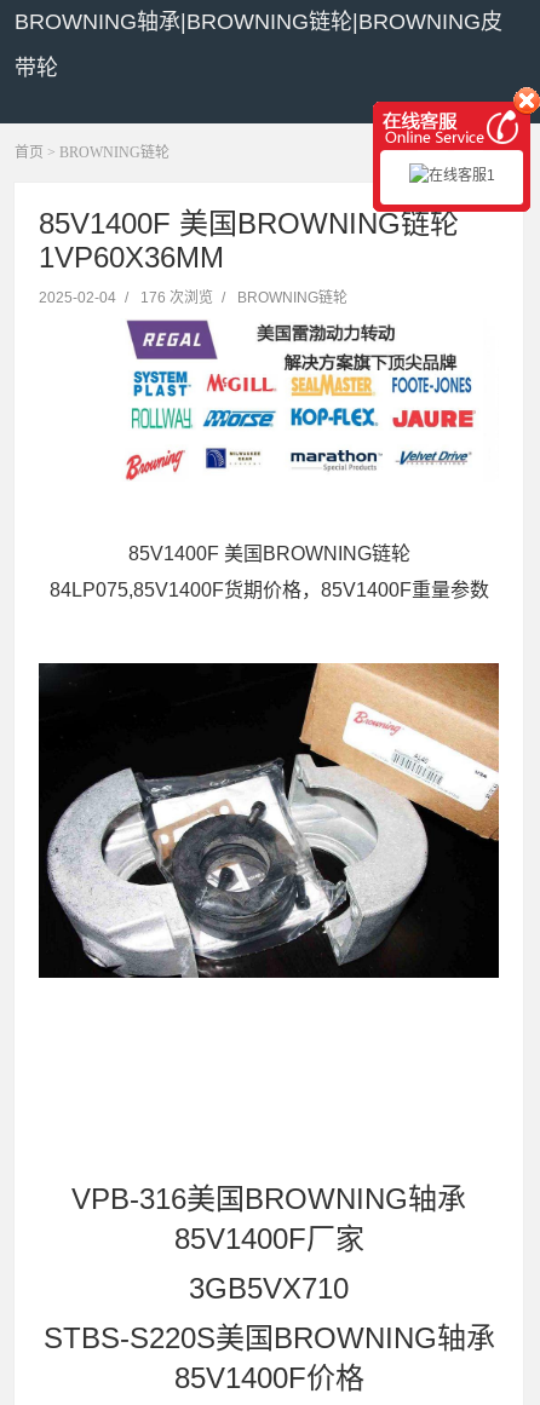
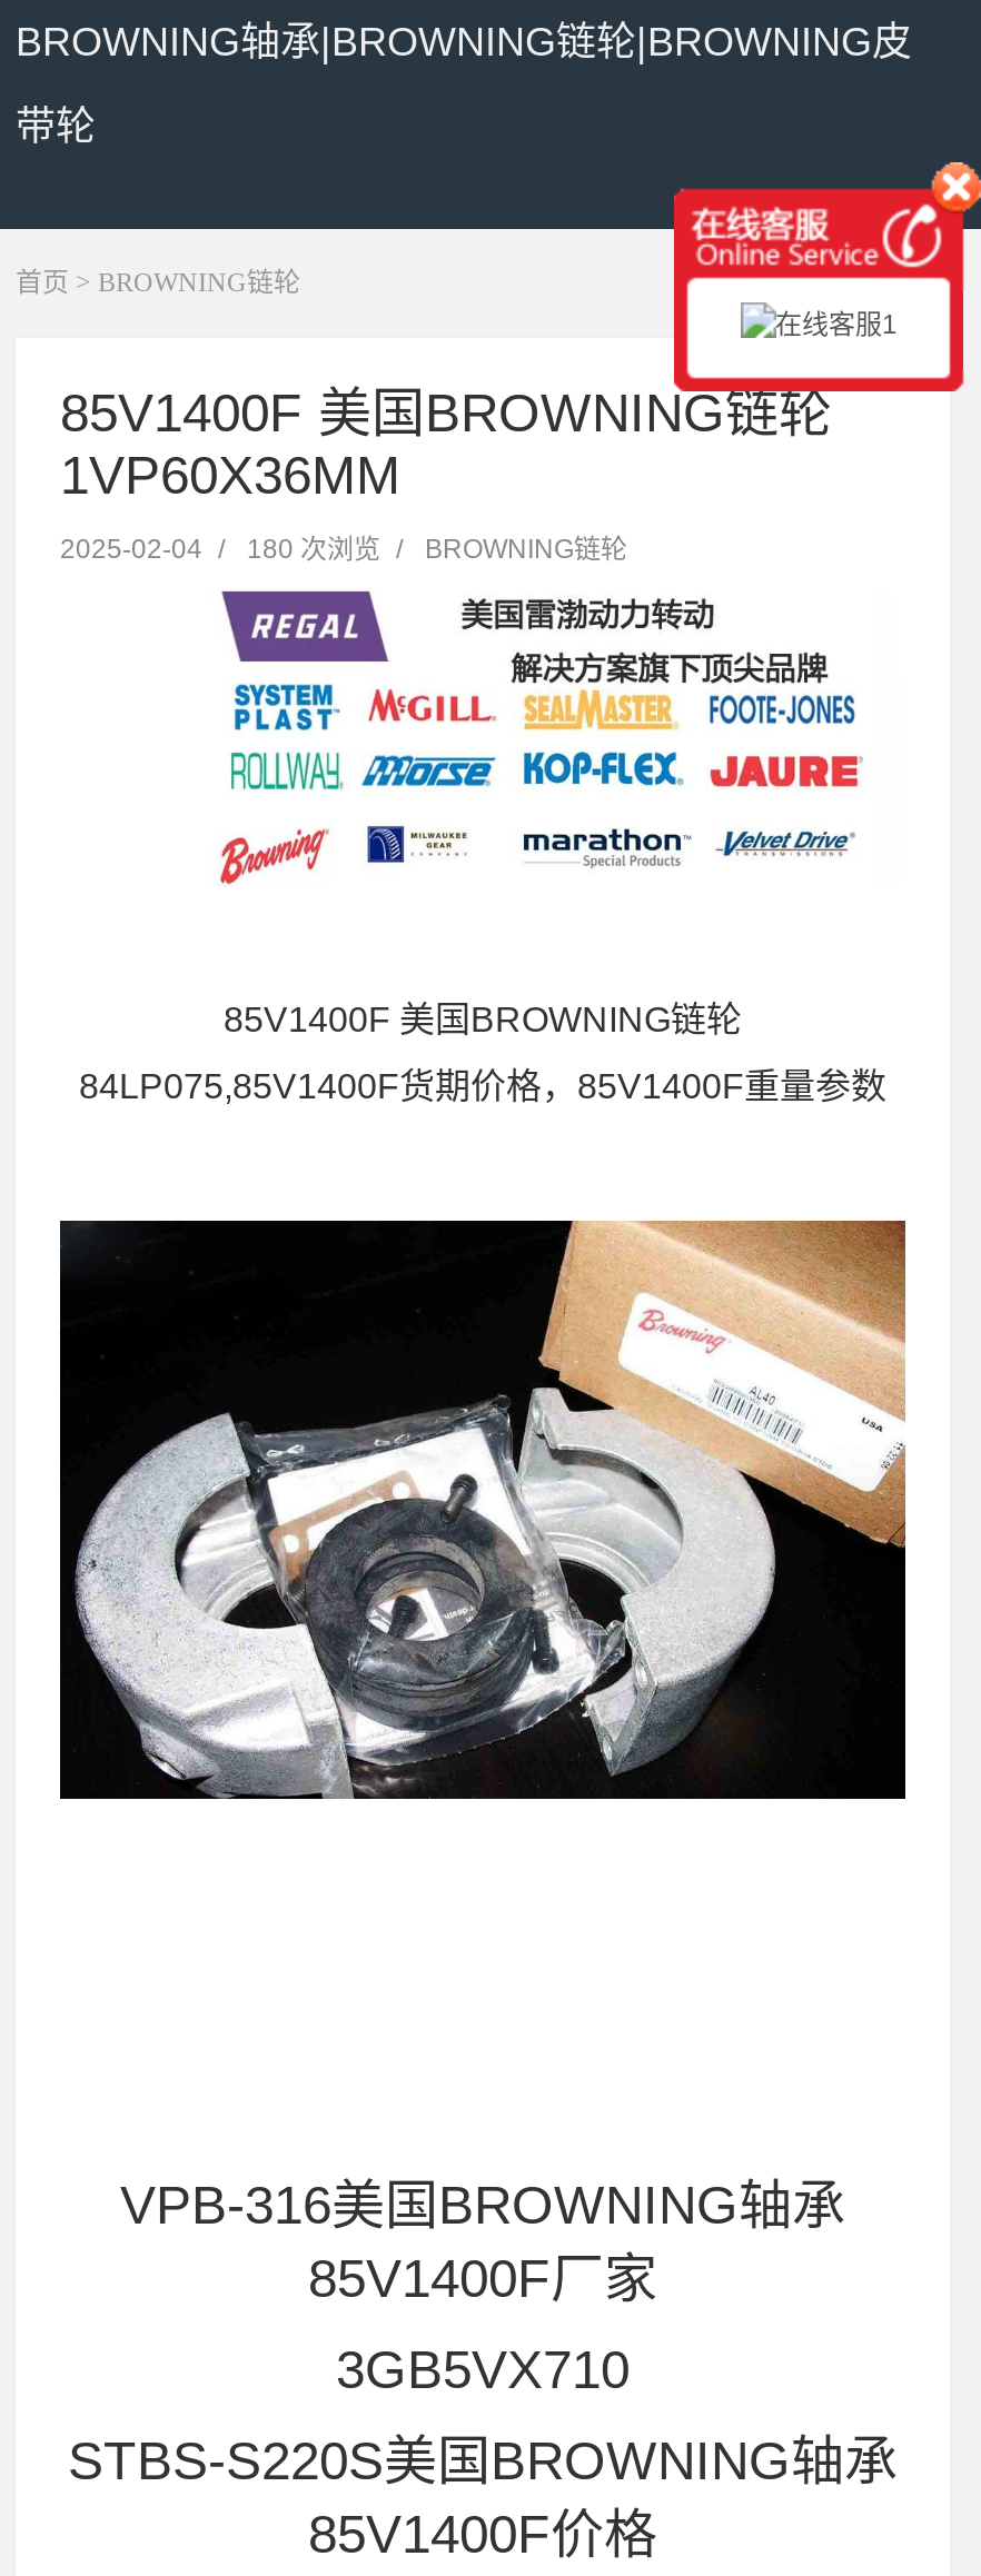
- 2025-02-04 / 176 次浏览 / BROWNING链轮
+ 2025-02-04 / 180 次浏览 / BROWNING链轮
